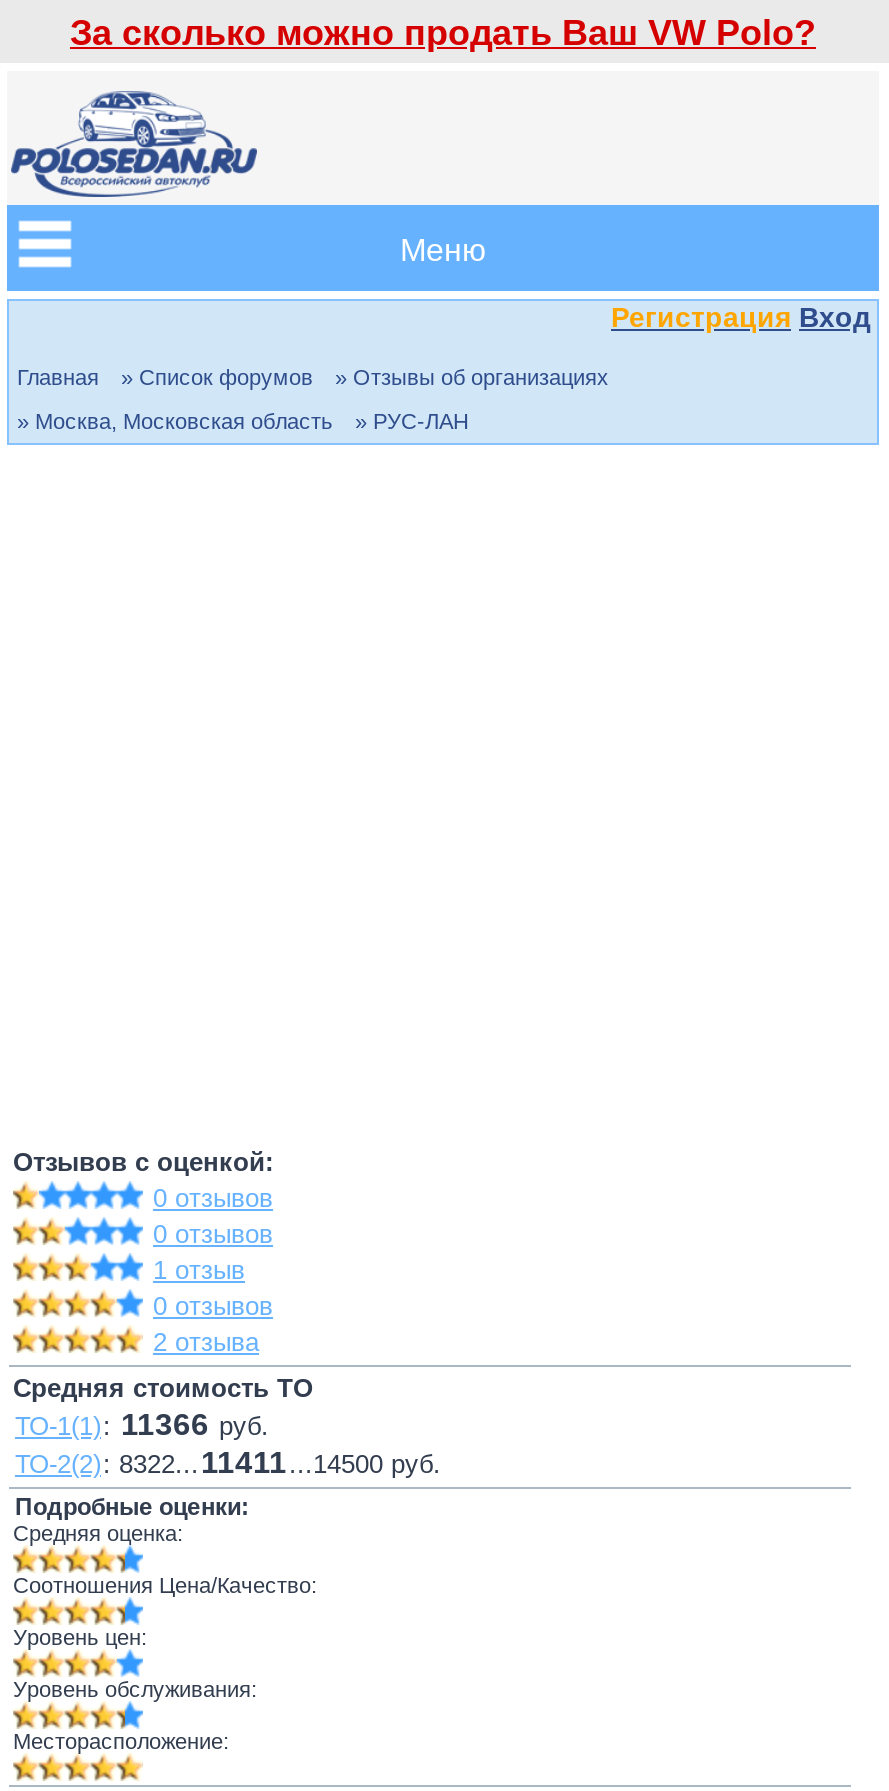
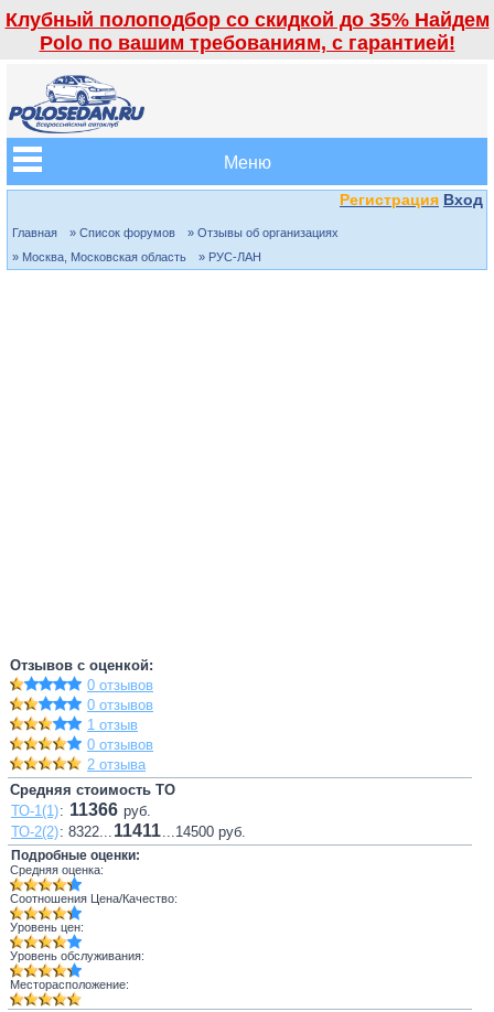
- За сколько можно продать Ваш VW Polo?
+ Клубный полоподбор со скидкой до 35% Найдем
+ Polo по вашим требованиям, с гарантией!
